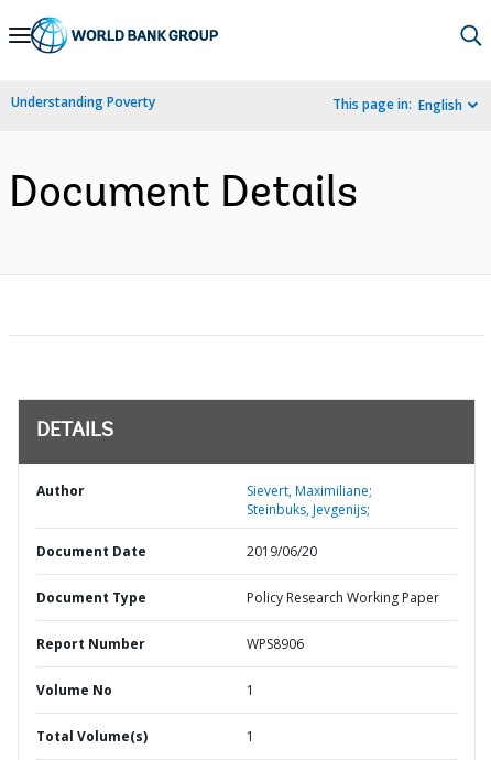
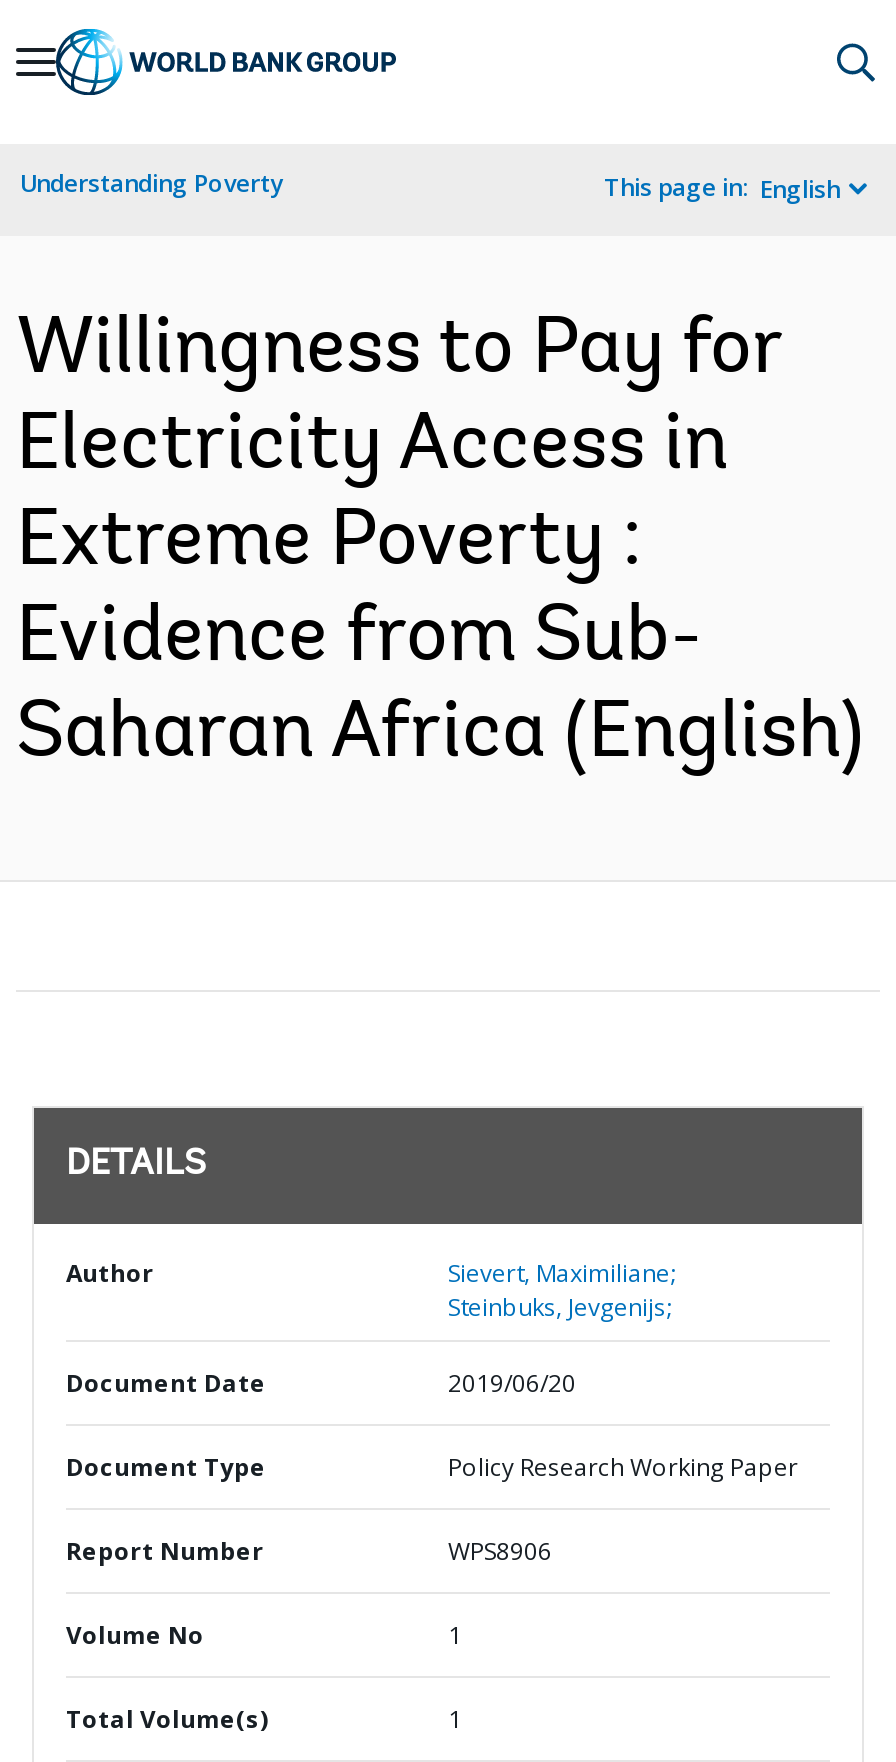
- Document Details
+ Willingness to Pay for
+ Electricity Access in
+ Extreme Poverty :
+ Evidence from Sub-
+ Saharan Africa (English)
